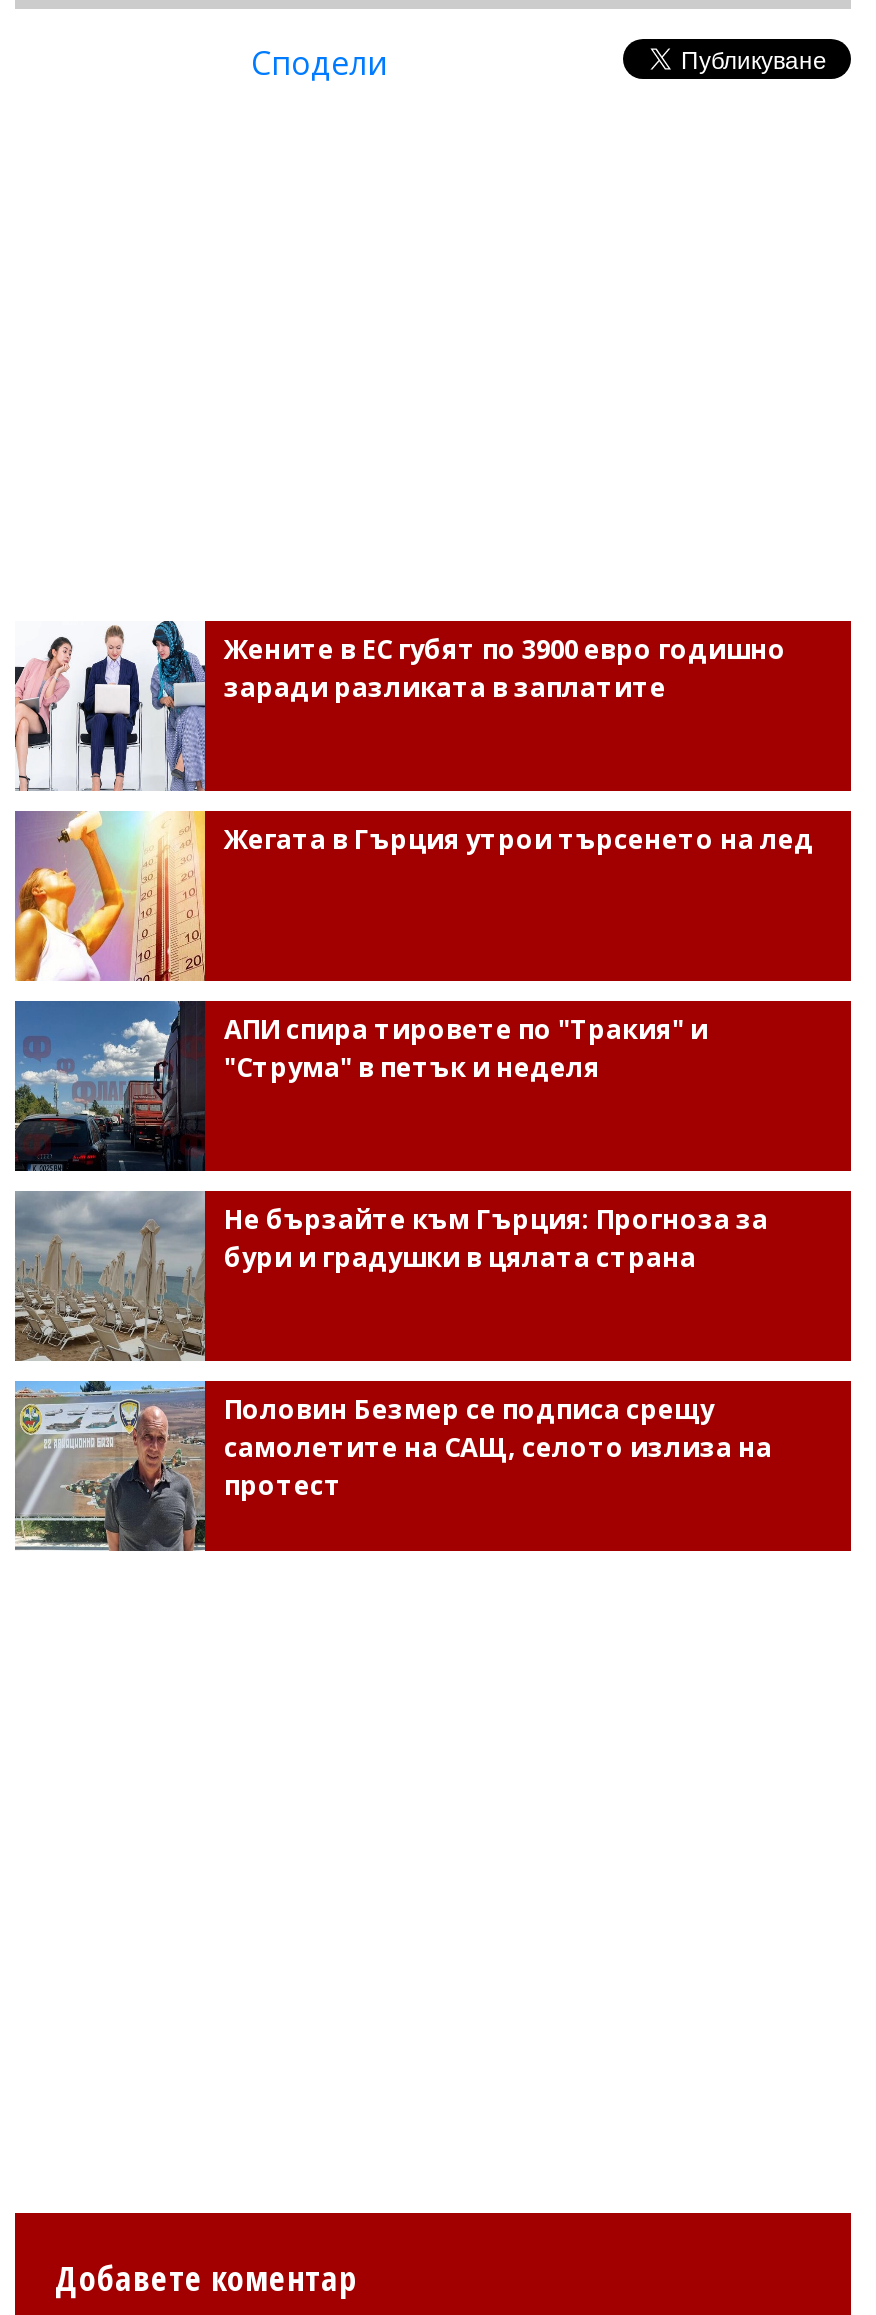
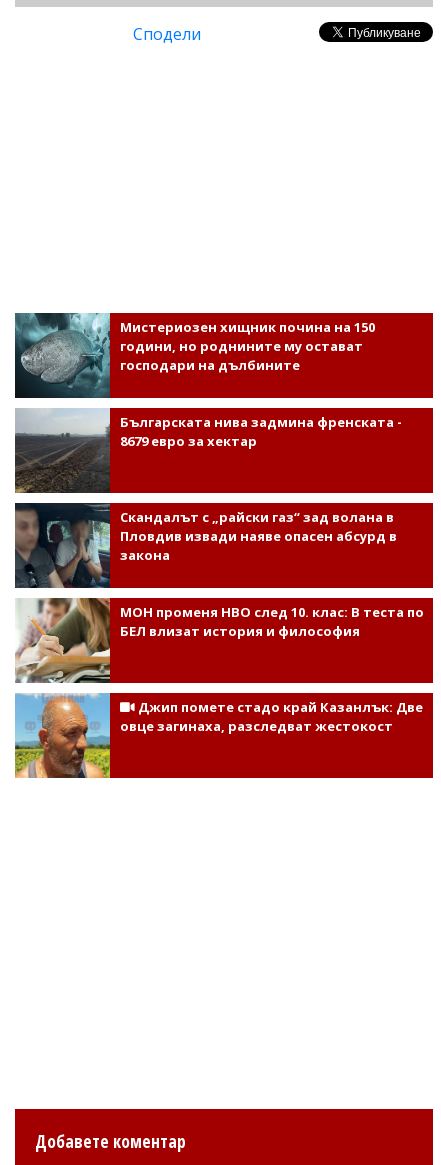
- [image]
- Жените в ЕС губят по 3900 евро годишно
- заради разликата в заплатите
+ [image]
+ Мистериозен хищник почина на 150
+ години, но роднините му остават
+ господари на дълбините

- [image]
- Жегата в Гърция утрои търсенето на лед
+ [image]
+ Българската нива задмина френската -
+ 8679 евро за хектар

- [image]
- АПИ спира тировете по "Тракия" и
- "Струма" в петък и неделя
+ [image]
+ Скандалът с „райски газ“ зад волана в
+ Пловдив извади наяве опасен абсурд в
+ закона

- [image]
- Не бързайте към Гърция: Прогноза за
- бури и градушки в цялата страна
+ [image]
+ МОН променя НВО след 10. клас: В теста по
+ БЕЛ влизат история и философия

- [image]
- Половин Безмер се подписа срещу
- самолетите на САЩ, селото излиза на
- протест
+ [image]
+ Джип помете стадо край Казанлък: Две
+ овце загинаха, разследват жестокост
